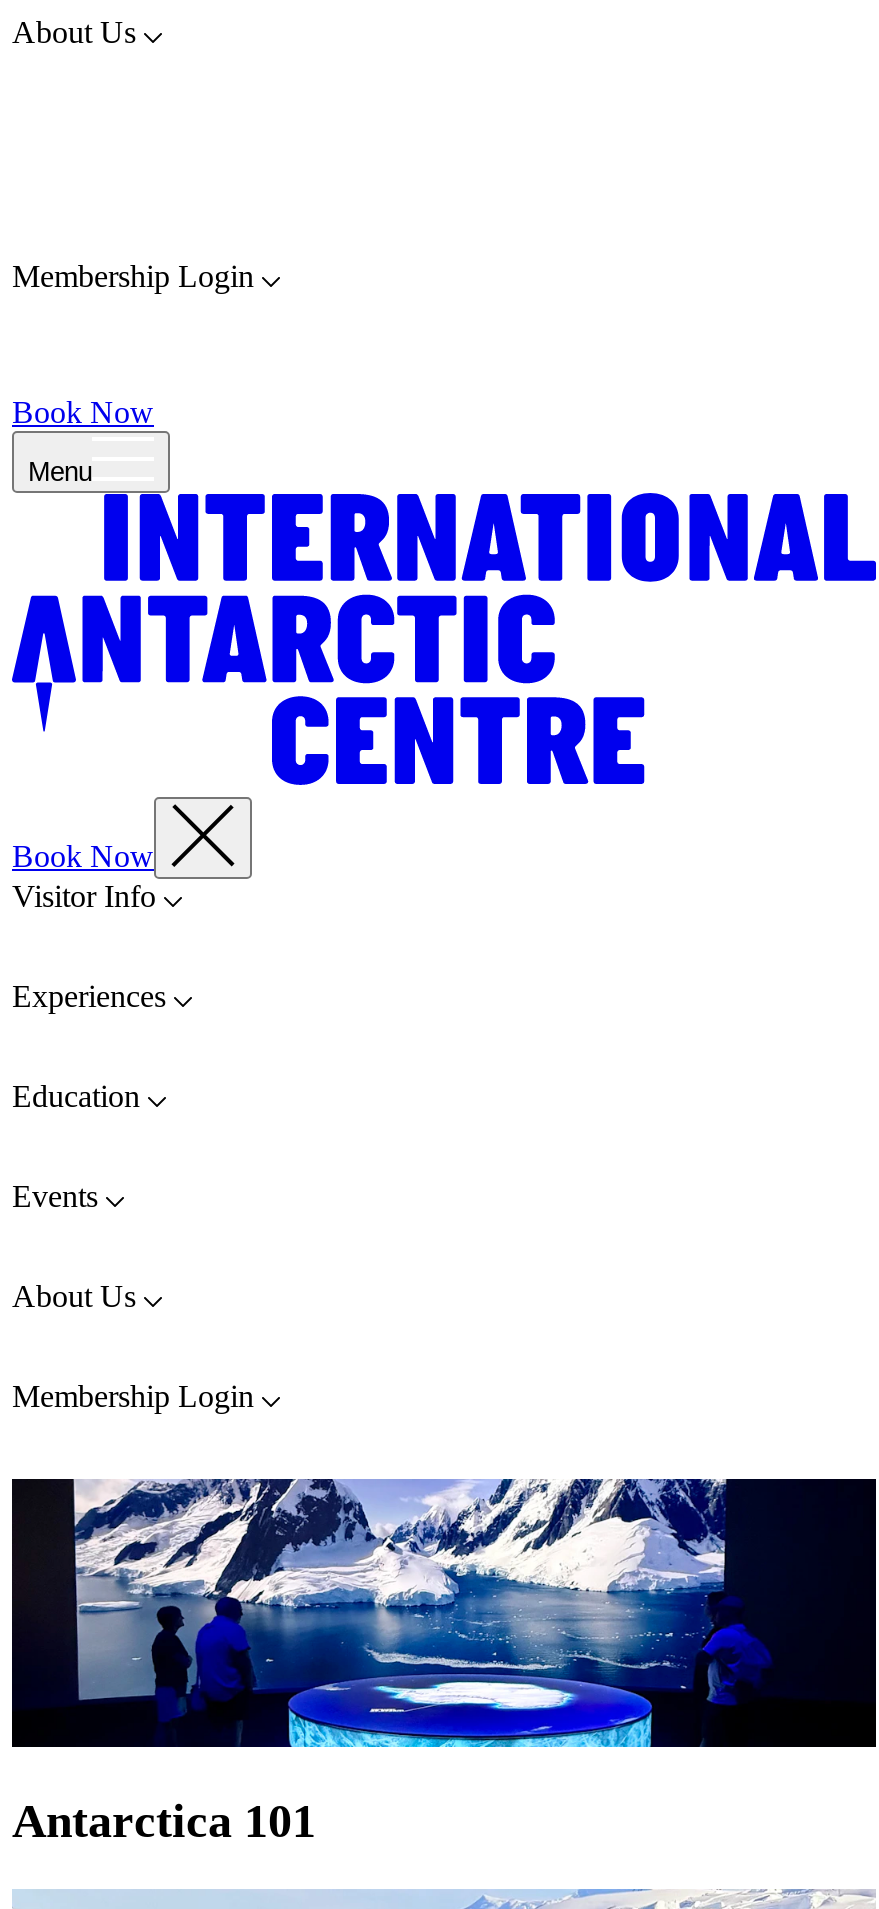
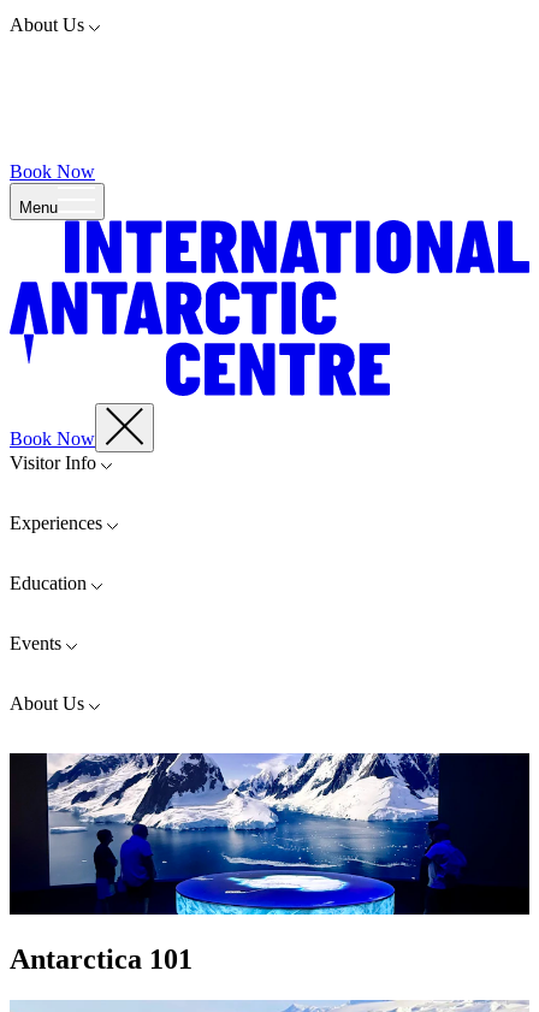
- Membership Login

- Membership Login
